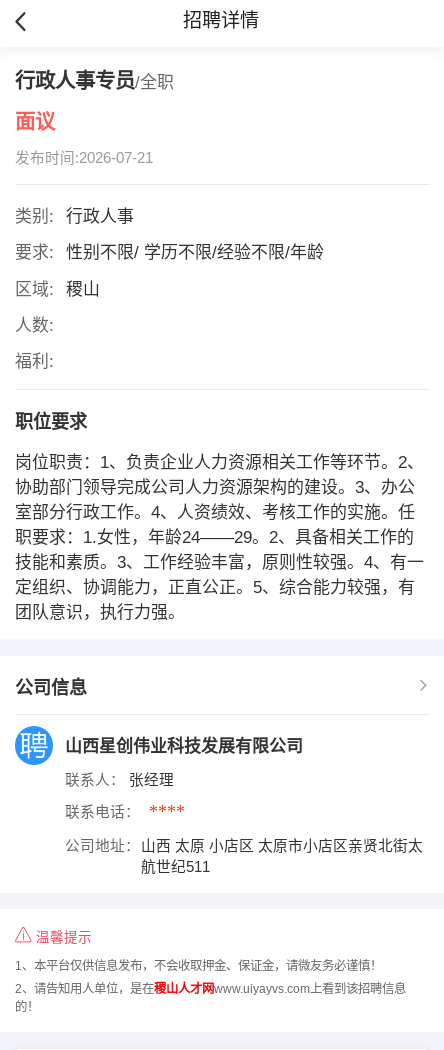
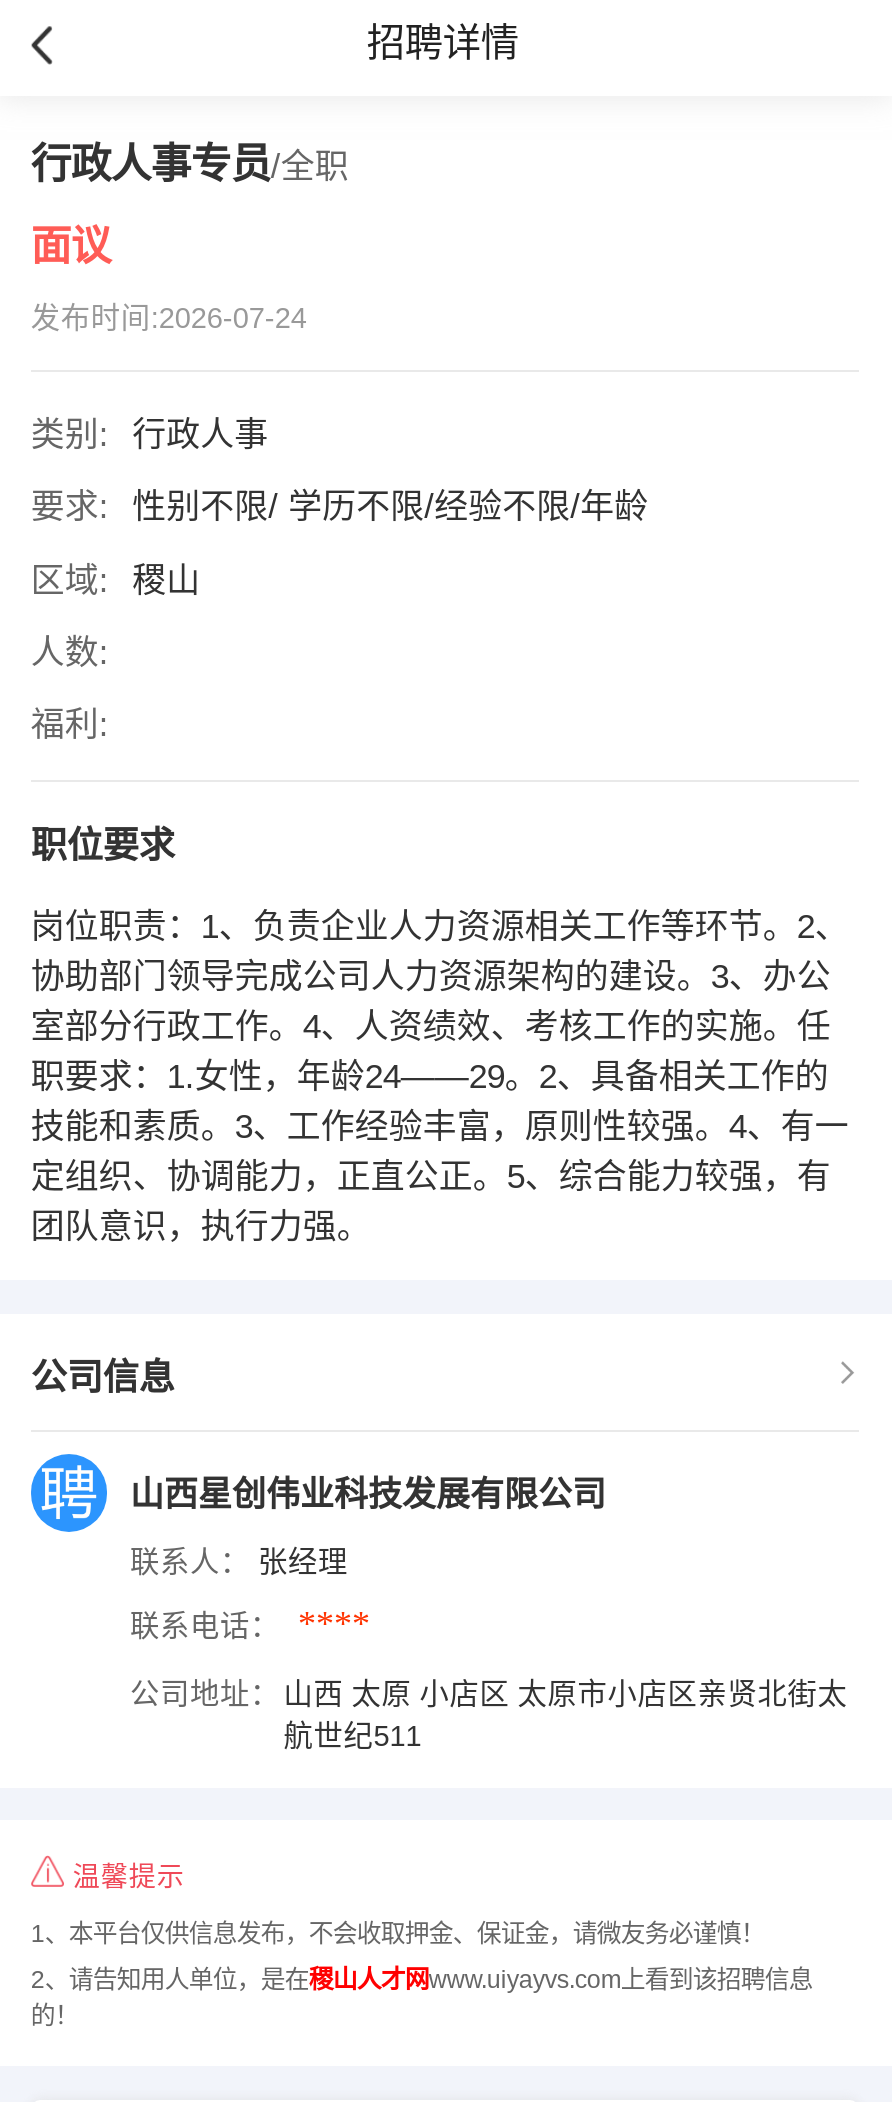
- 发布时间:2026-07-21
+ 发布时间:2026-07-24
